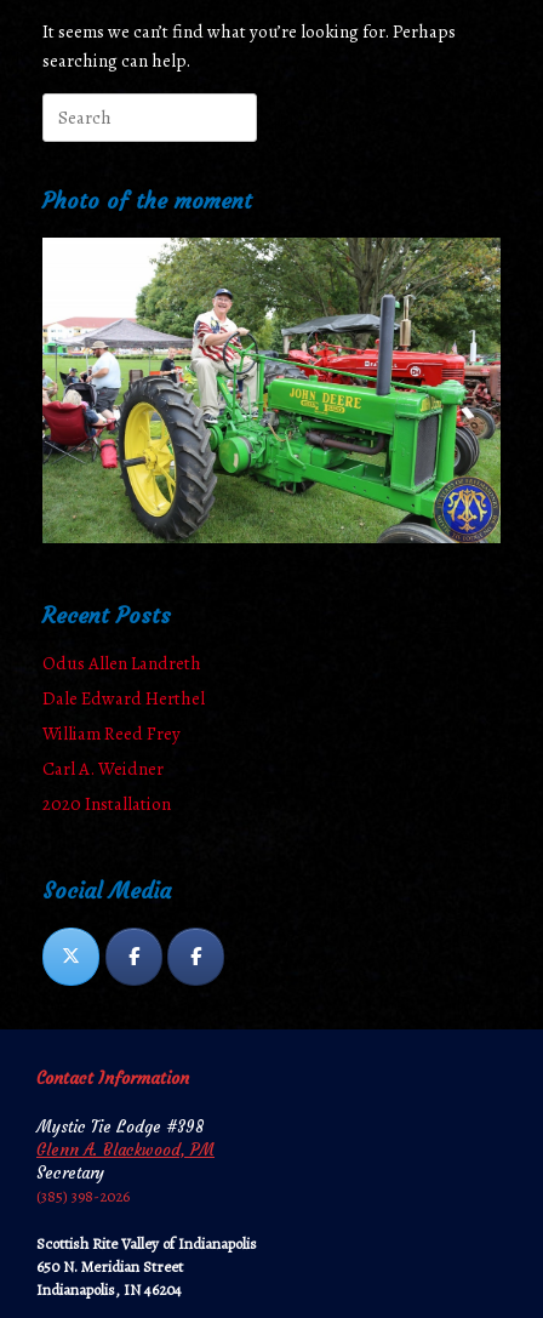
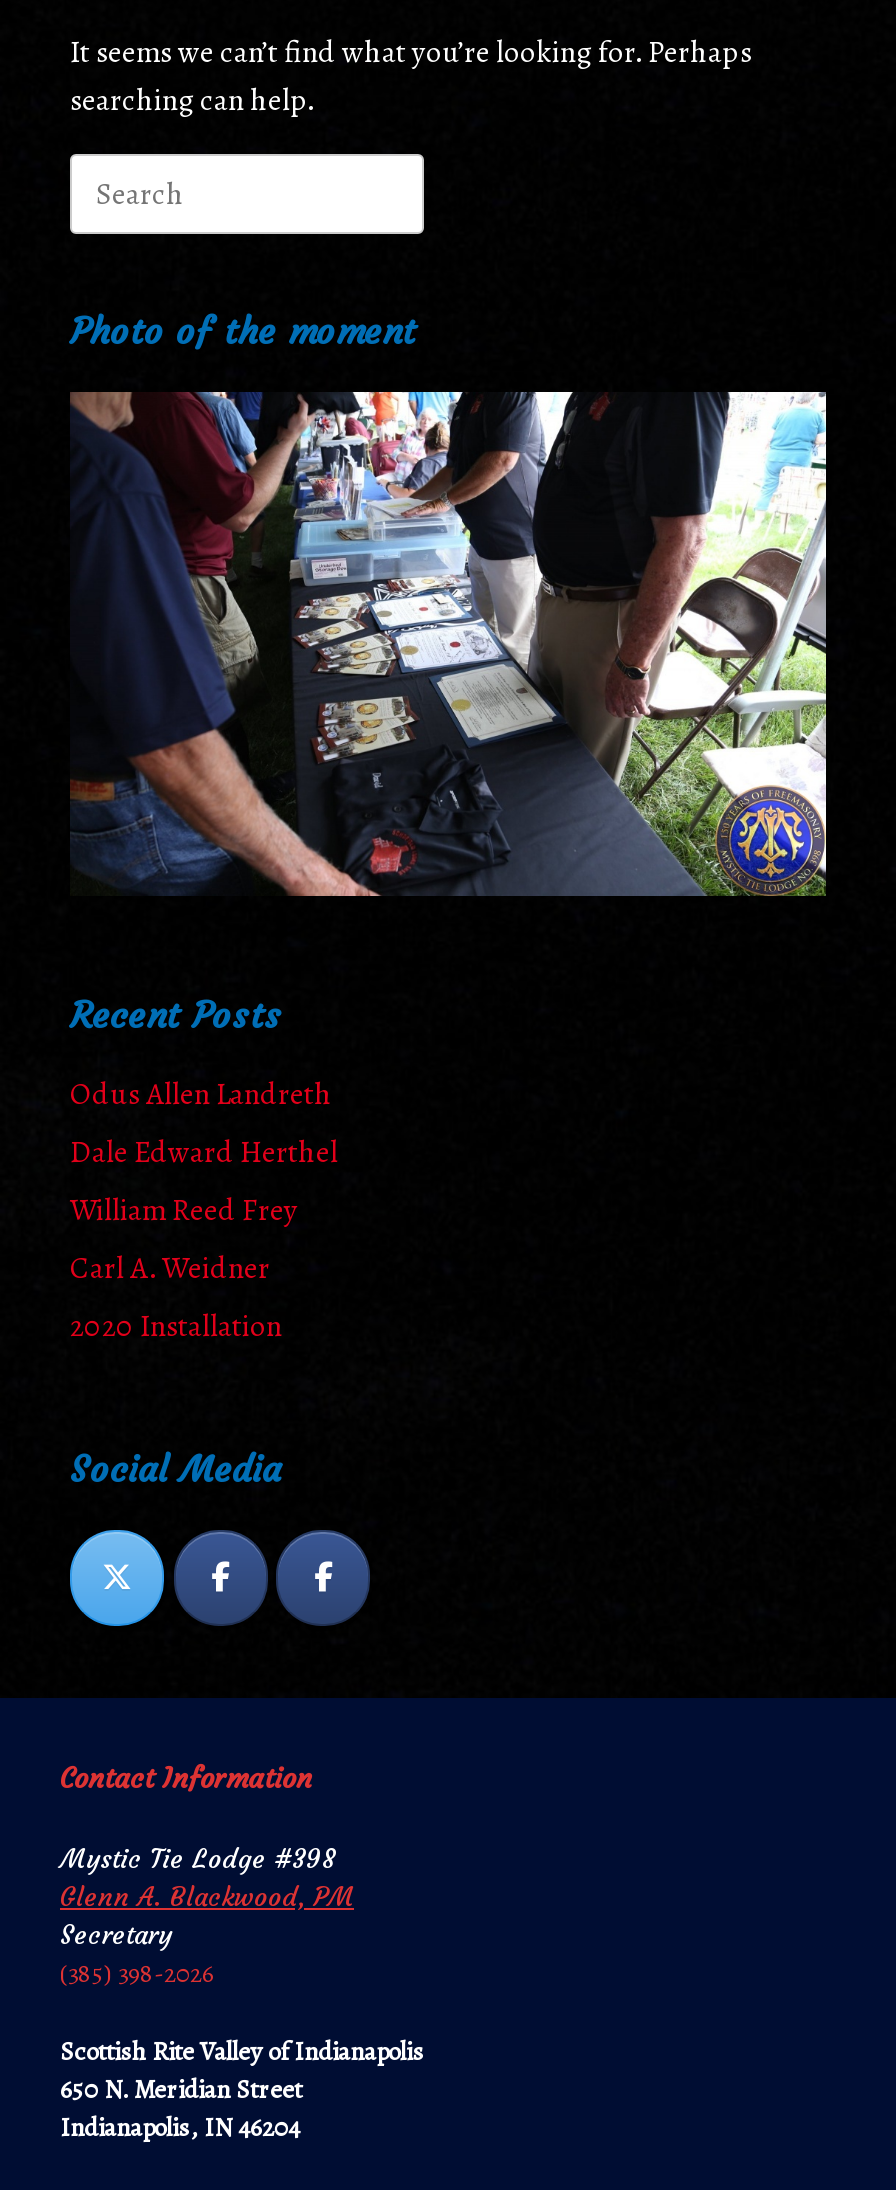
- [image]
+ [image]
